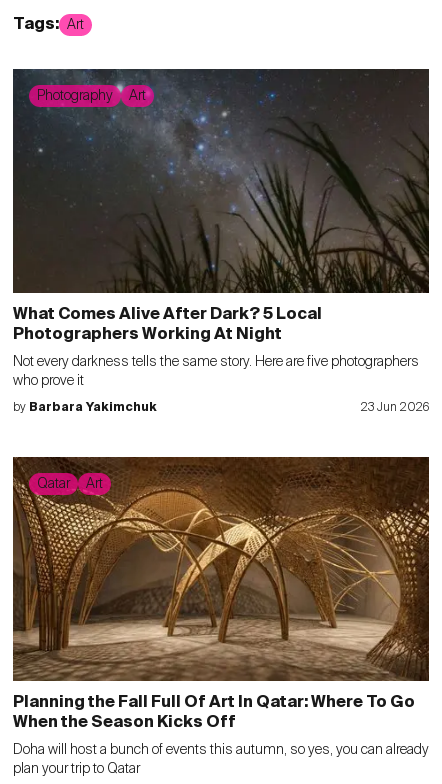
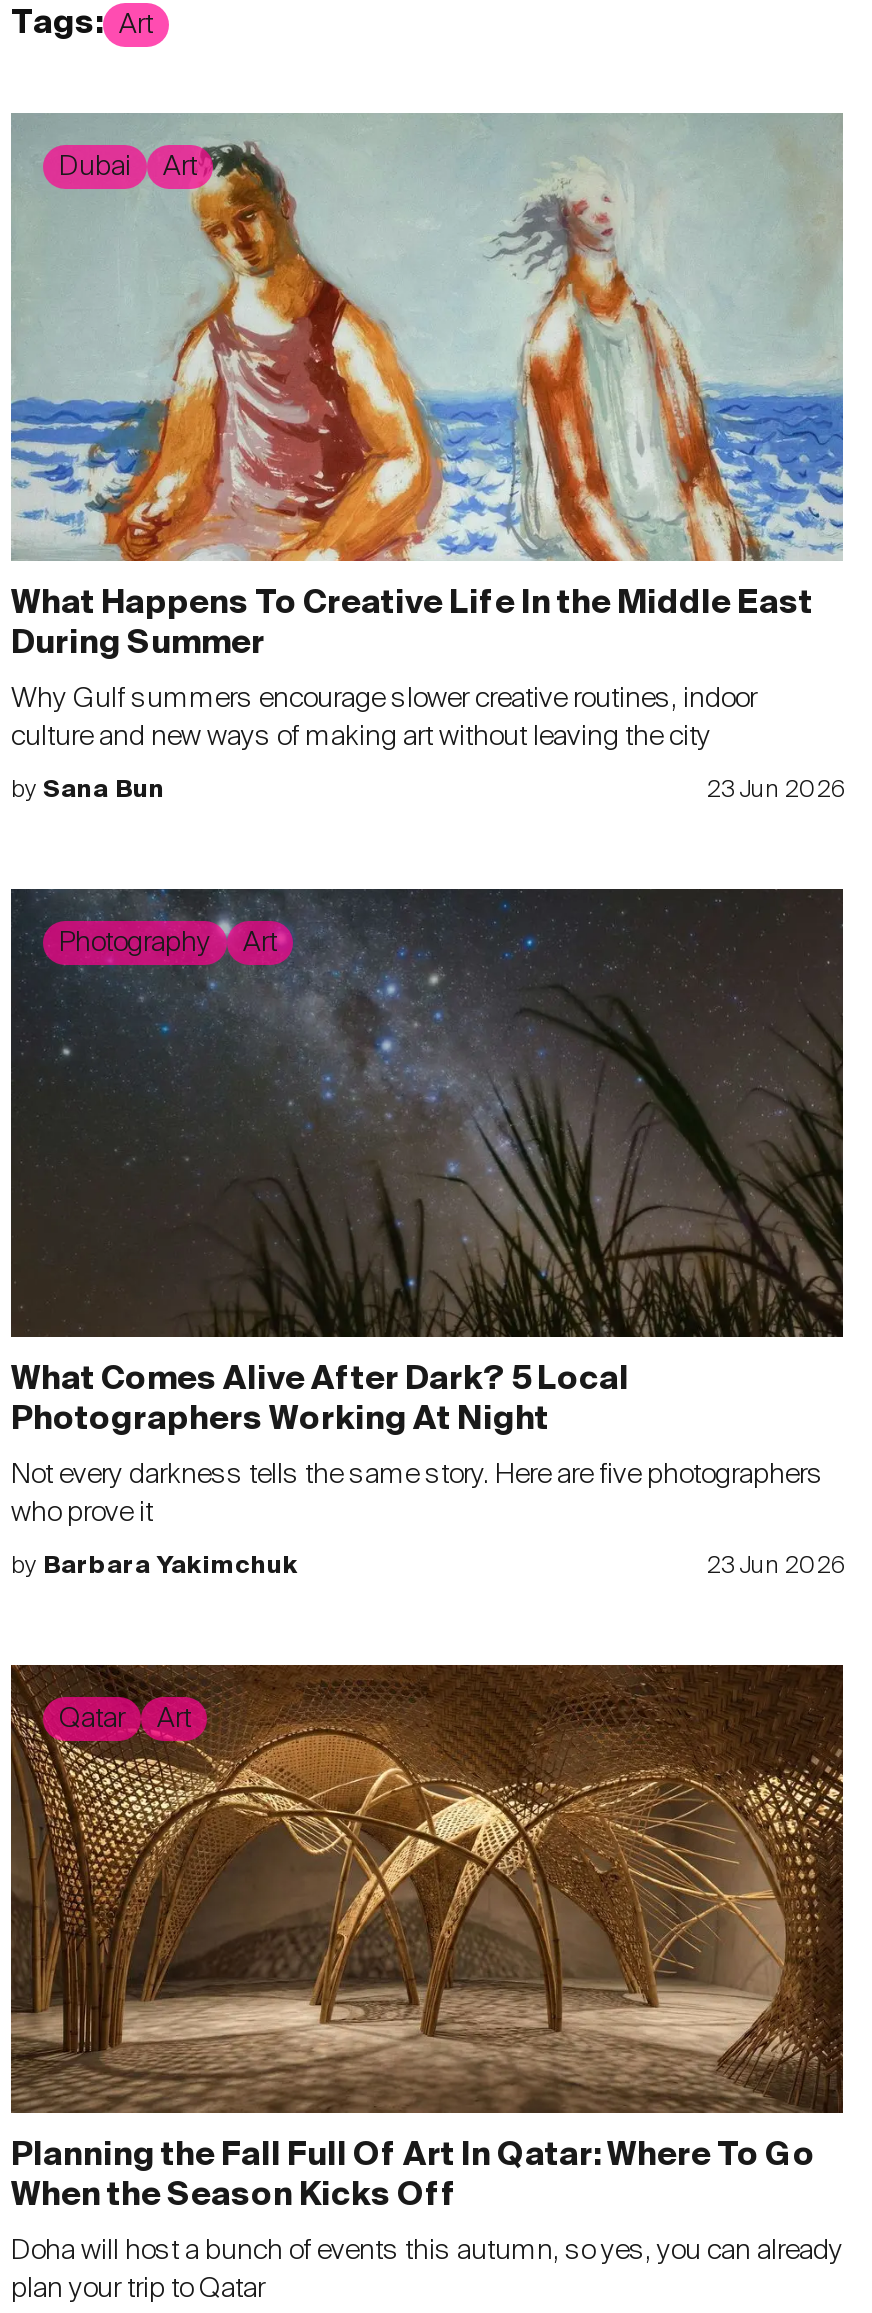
+ [image]
+ Dubai
+ Art

+ What Happens To Creative Life In the Middle East
+ During Summer
+ Why Gulf summers encourage slower creative routines, indoor
+ culture and new ways of making art without leaving the city
+ by Sana Bun
+ 23 Jun 2026
